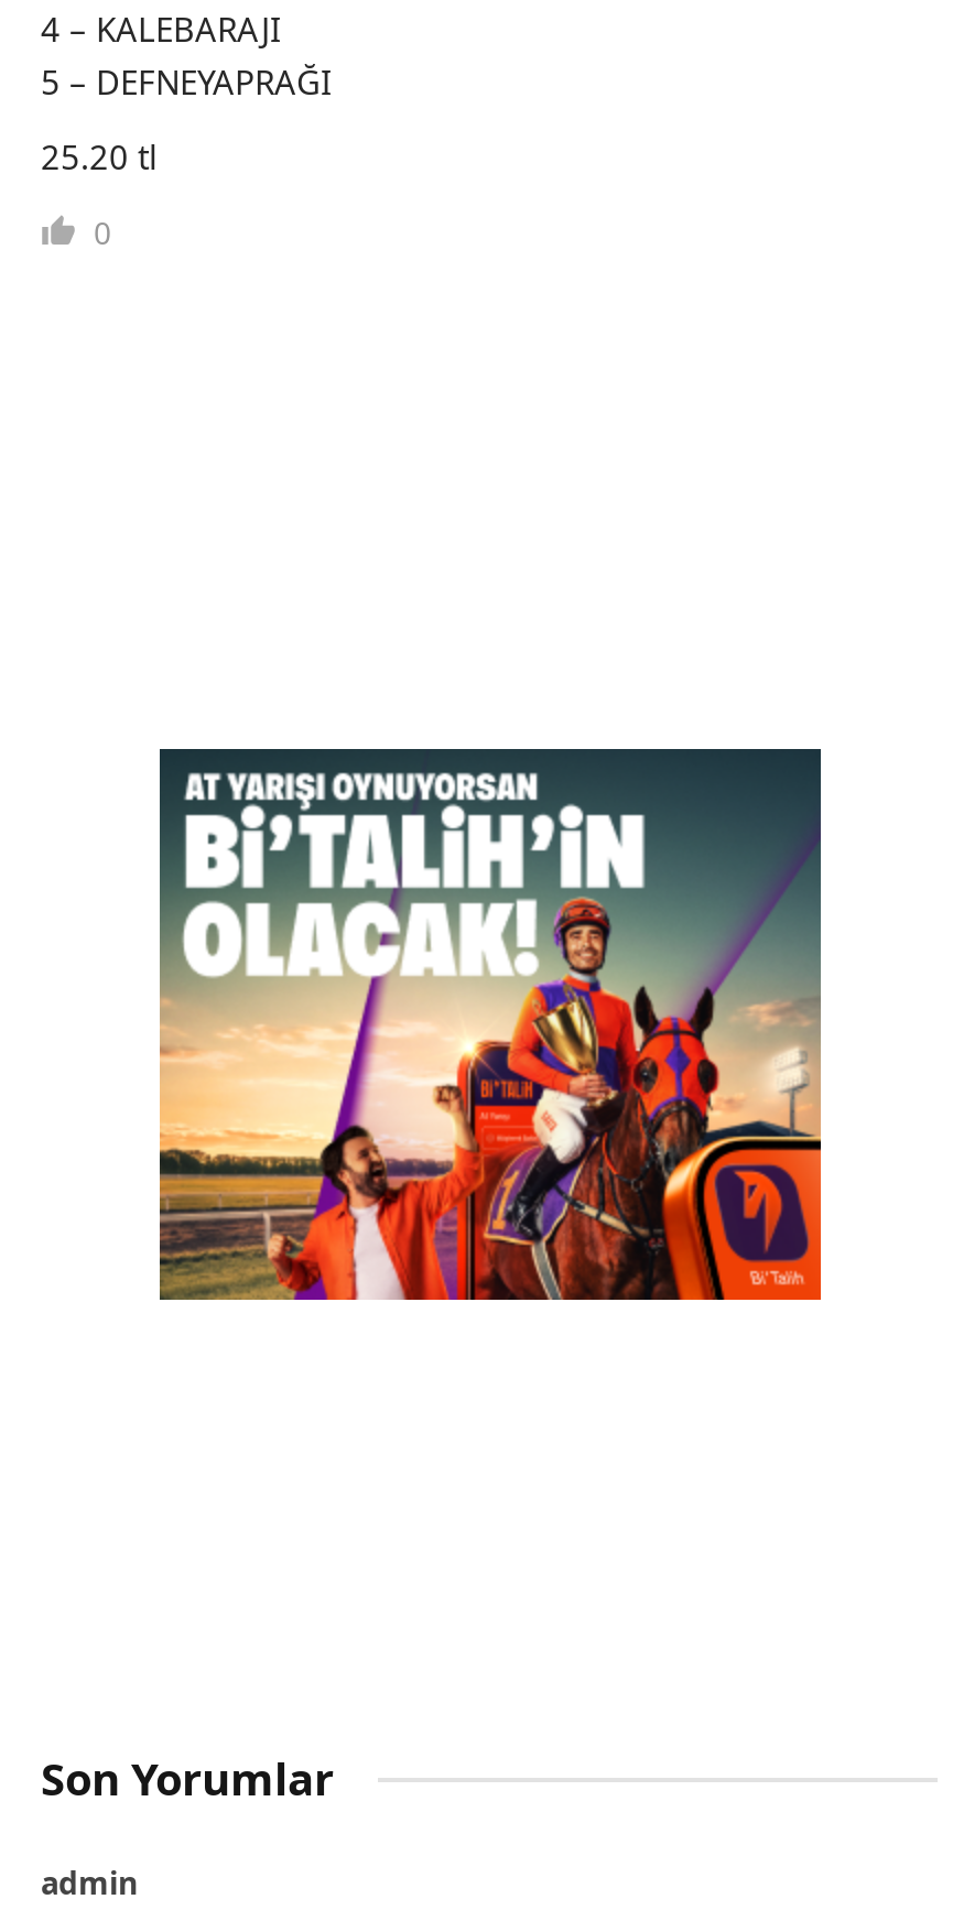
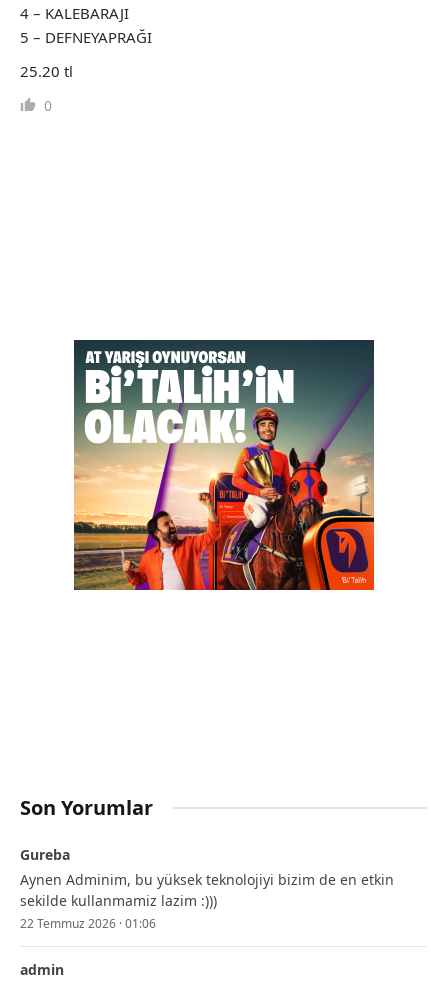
+ Gureba
+ Aynen Adminim, bu yüksek teknolojiyi bizim de en etkin
+ sekilde kullanmamiz lazim :)))
+ 22 Temmuz 2026 · 01:06
